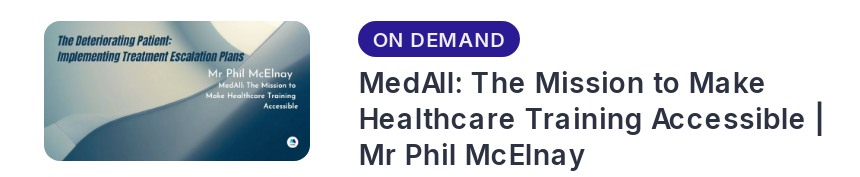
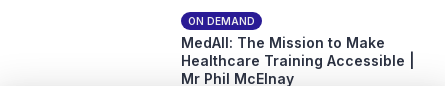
- [image]
